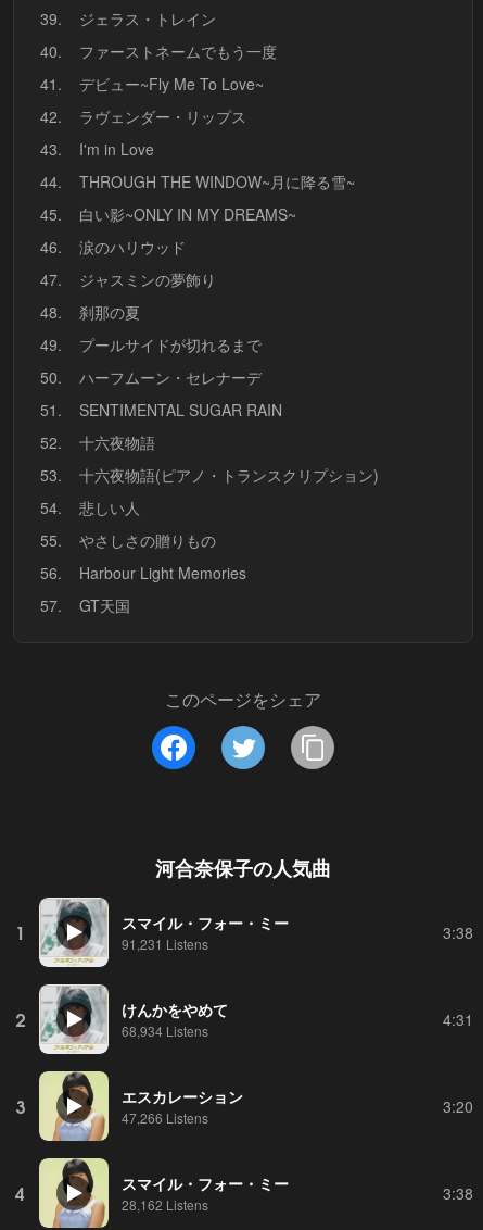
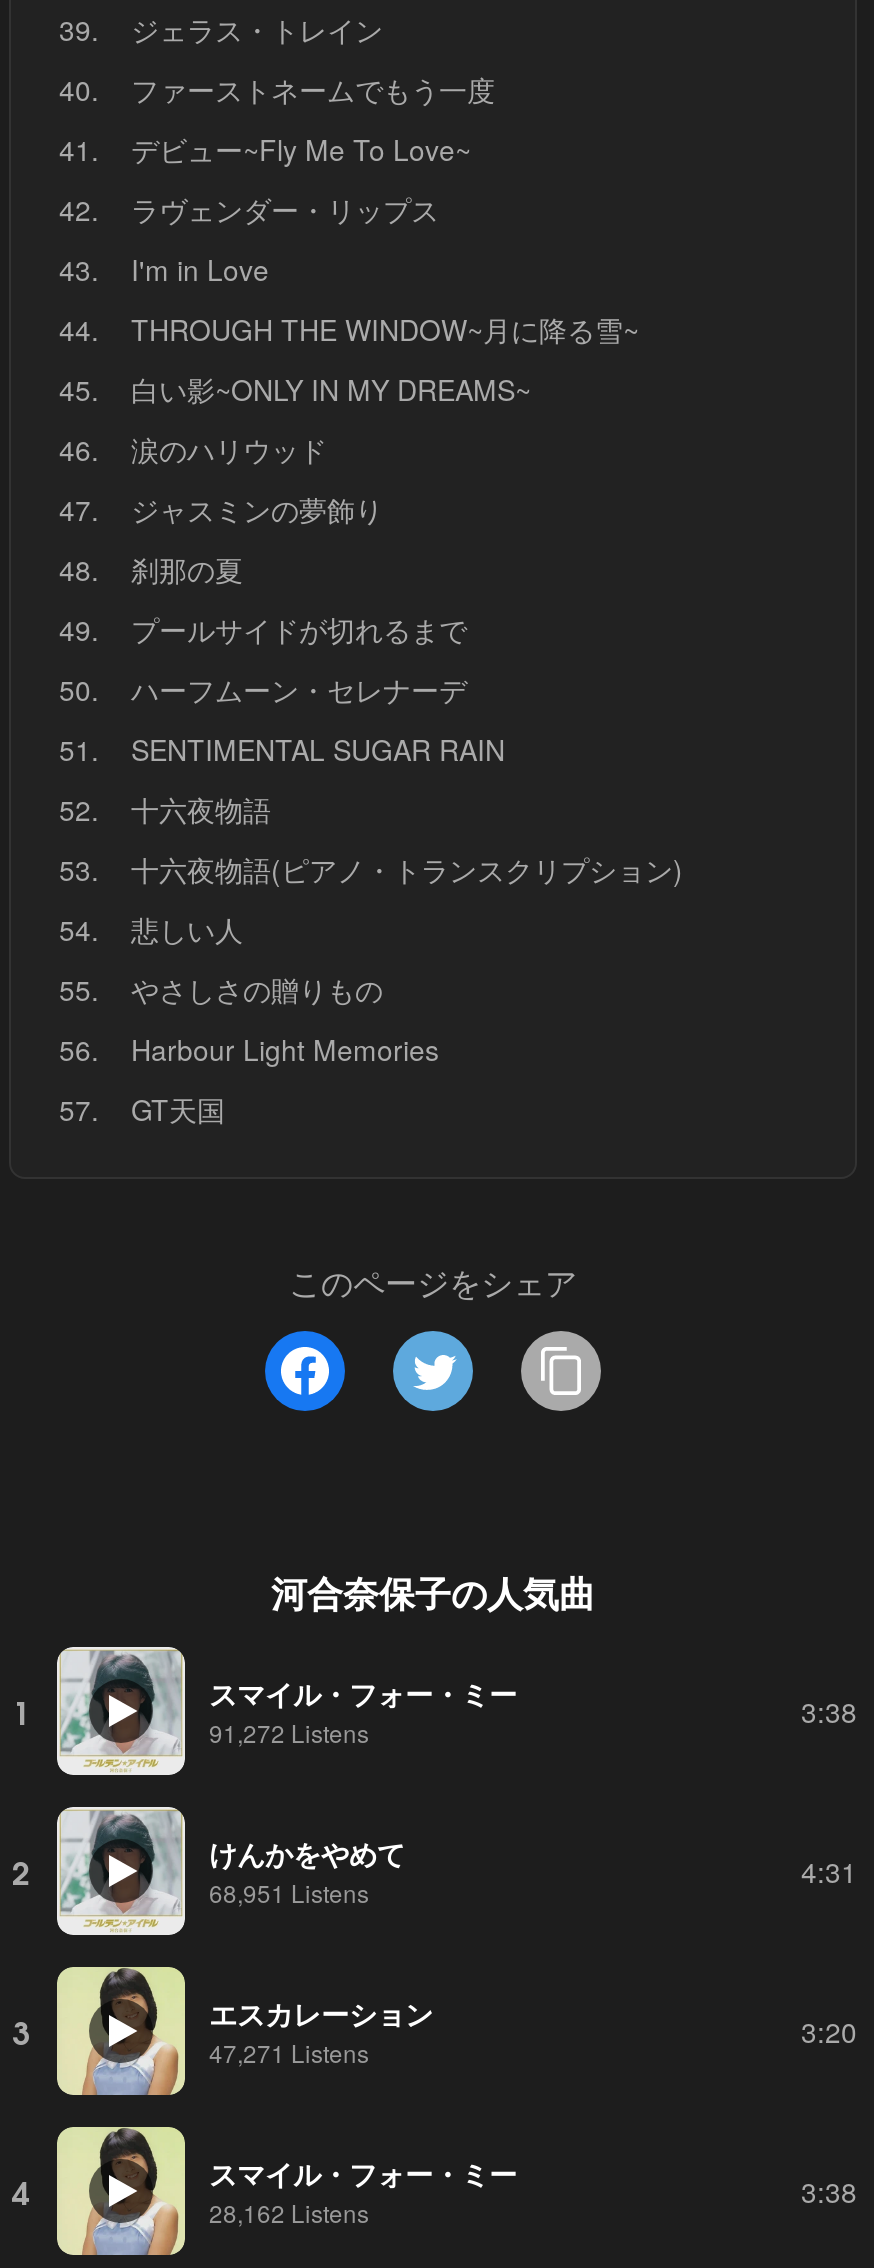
- 91,231 Listens
+ 91,272 Listens

- 68,934 Listens
+ 68,951 Listens

- 47,266 Listens
+ 47,271 Listens
